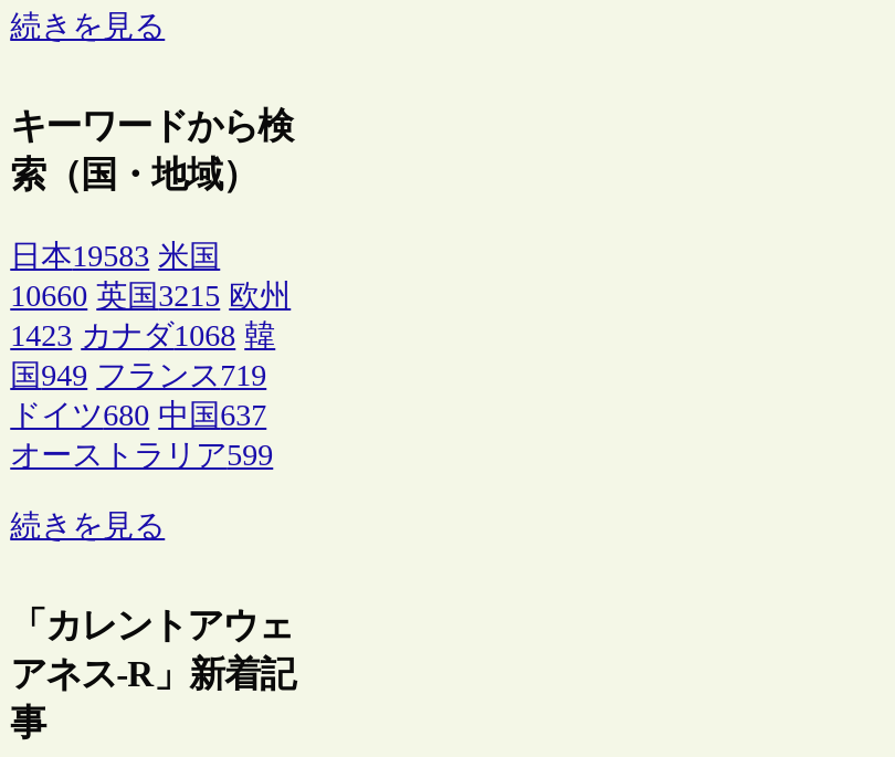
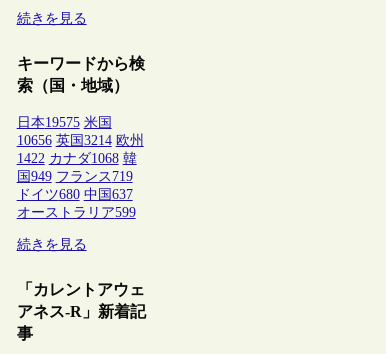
- 日本19583 米国
+ 日本19575 米国

- 10660 英国3215 欧州
+ 10656 英国3214 欧州

- 1423 カナダ1068 韓
+ 1422 カナダ1068 韓
